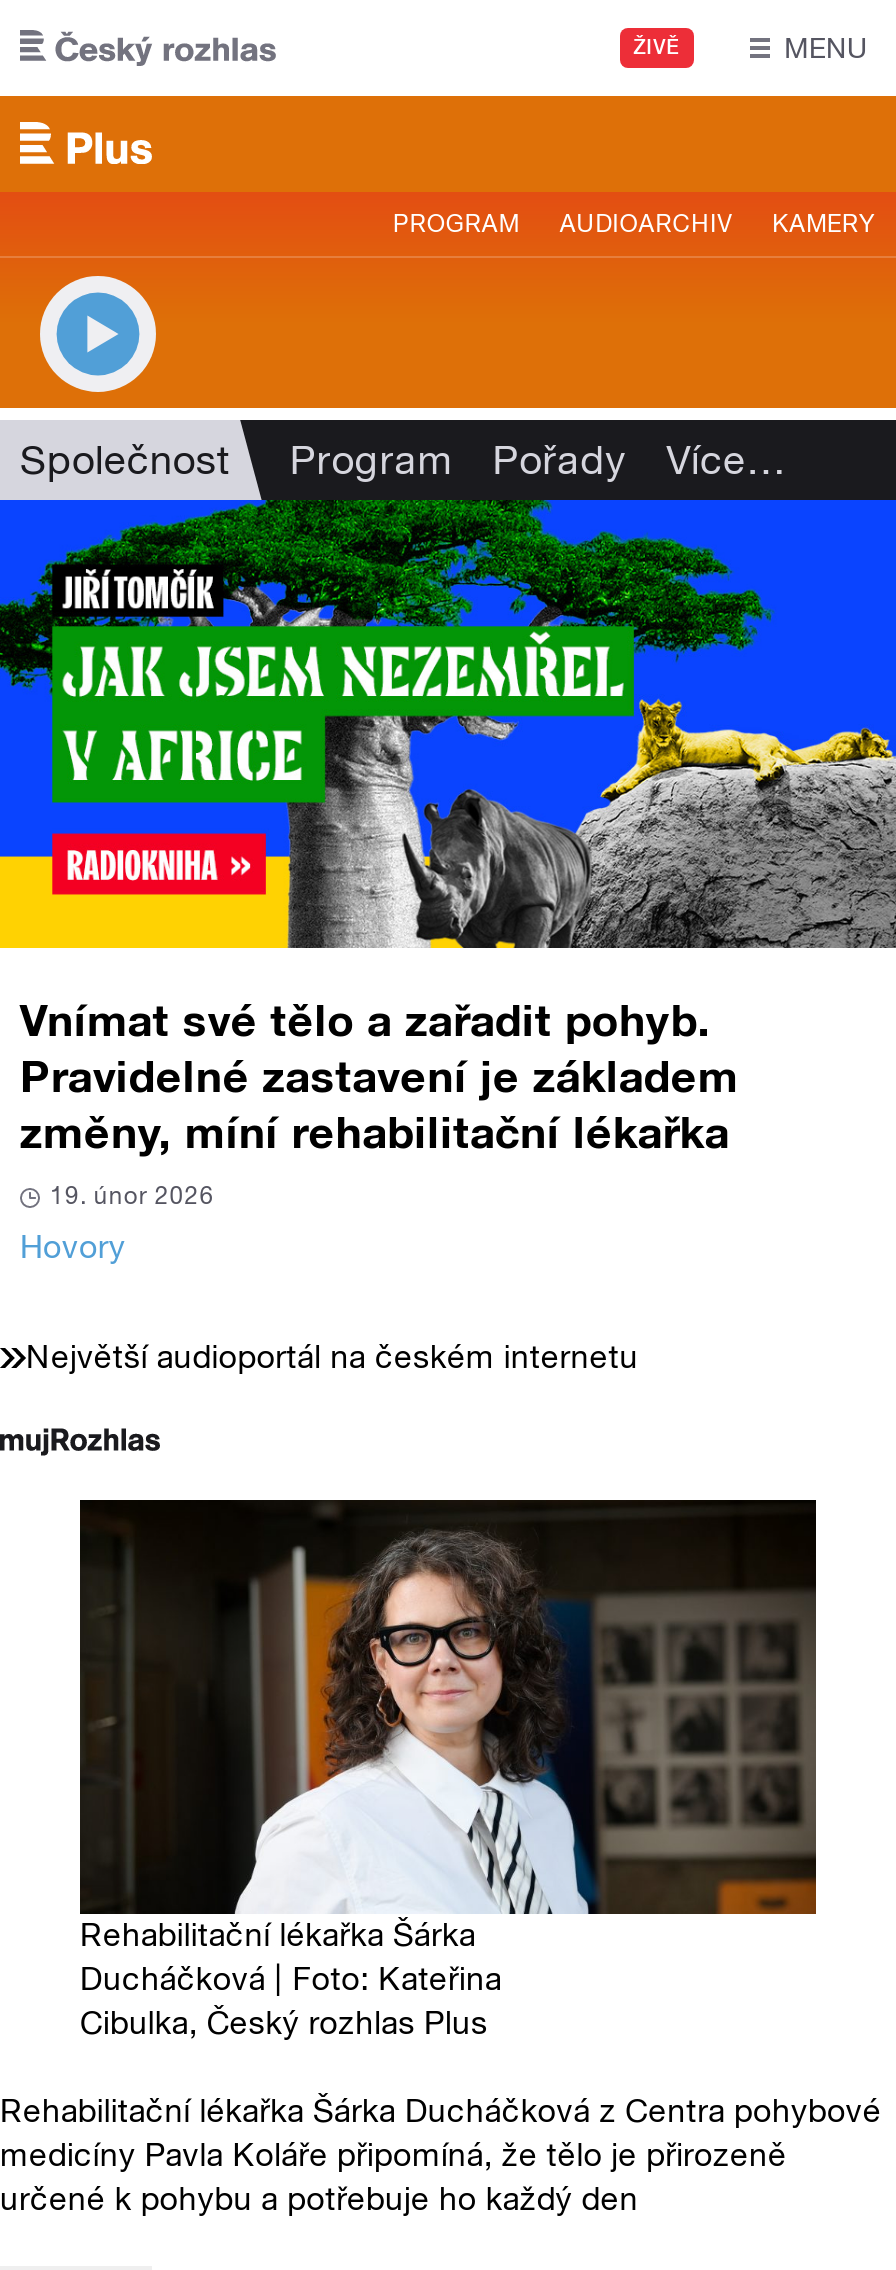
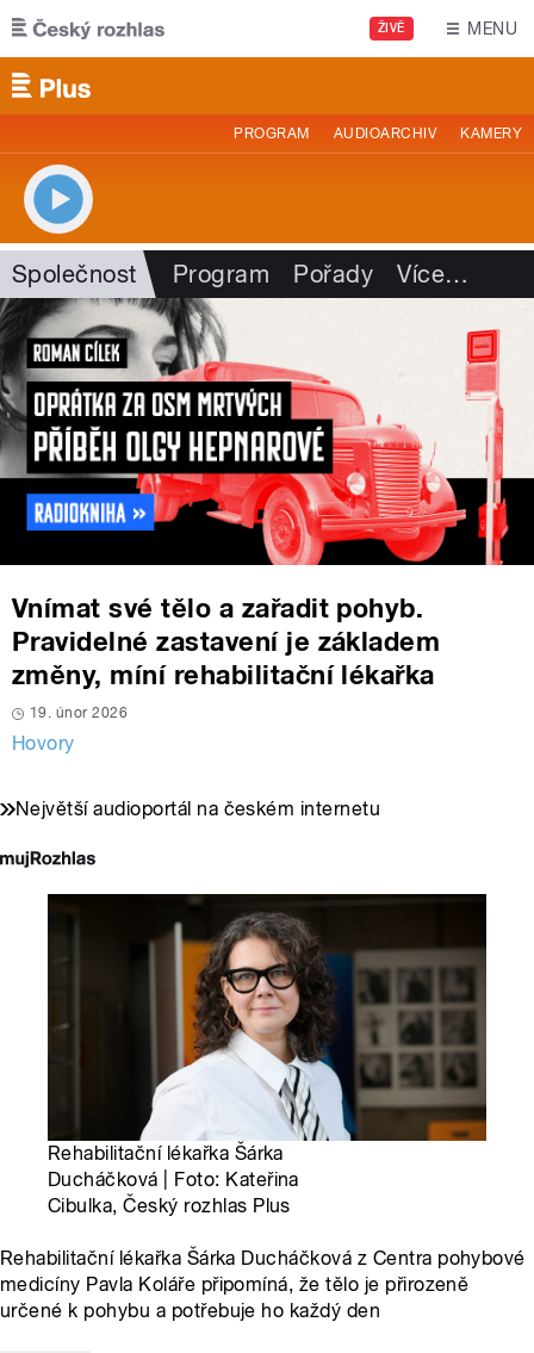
- [image]
+ [image]
